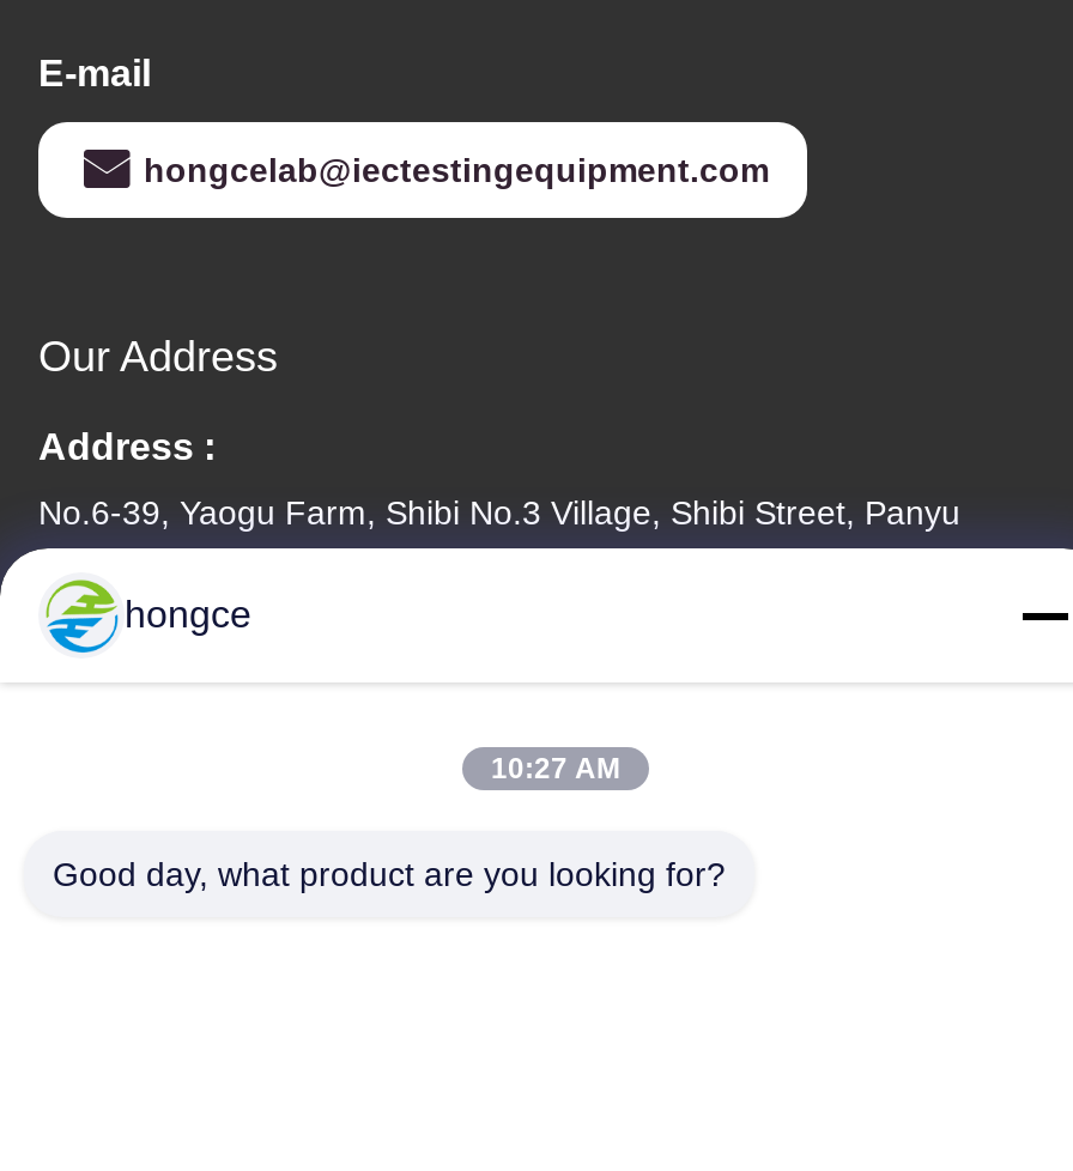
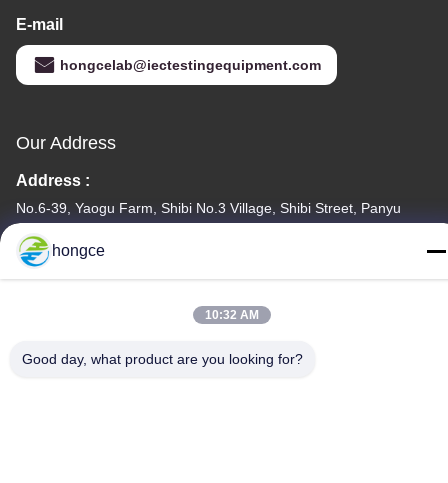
- 10:27 AM
+ 10:32 AM
